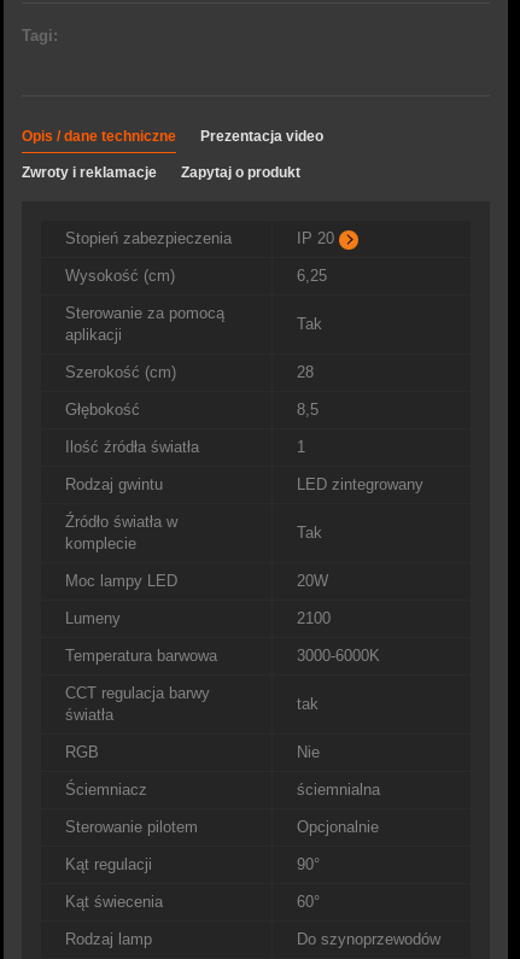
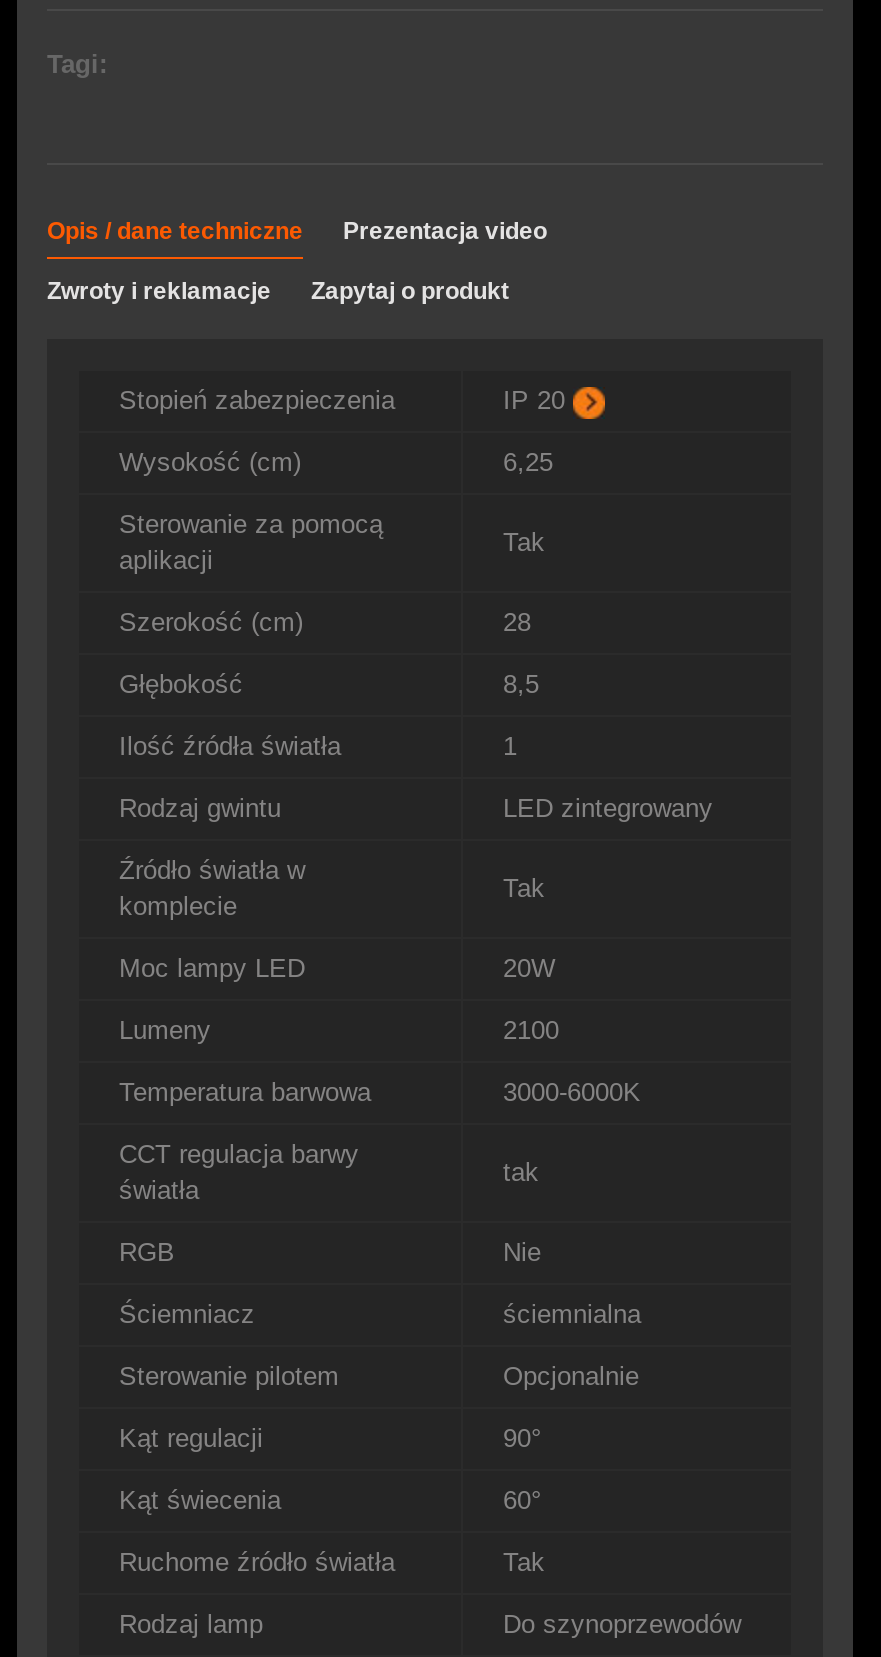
+ Ruchome źródło światła
+ Tak
